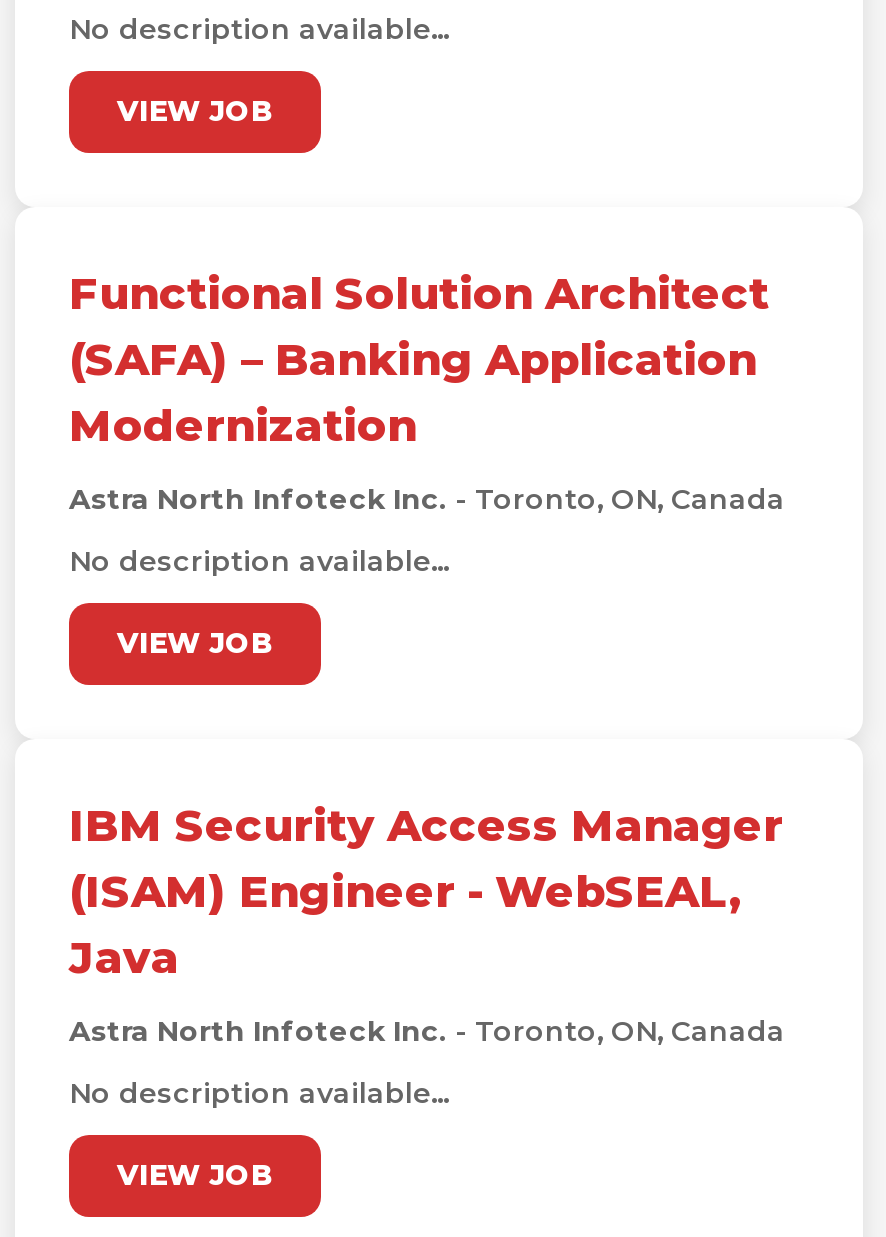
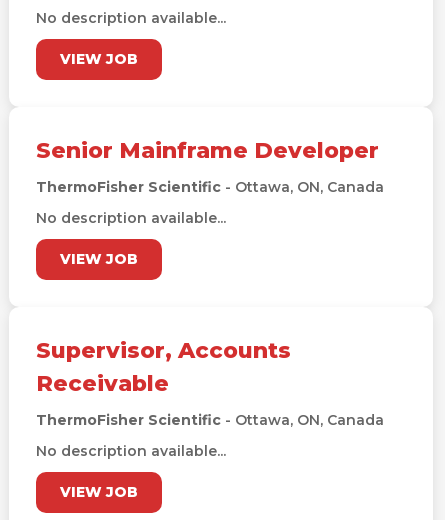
- Functional Solution Architect
- (SAFA) – Banking Application
- Modernization
+ Senior Mainframe Developer

- Astra North Infoteck Inc. - Toronto, ON, Canada
+ ThermoFisher Scientific - Ottawa, ON, Canada

- IBM Security Access Manager
- (ISAM) Engineer - WebSEAL,
- Java
+ Supervisor, Accounts
+ Receivable

- Astra North Infoteck Inc. - Toronto, ON, Canada
+ ThermoFisher Scientific - Ottawa, ON, Canada
